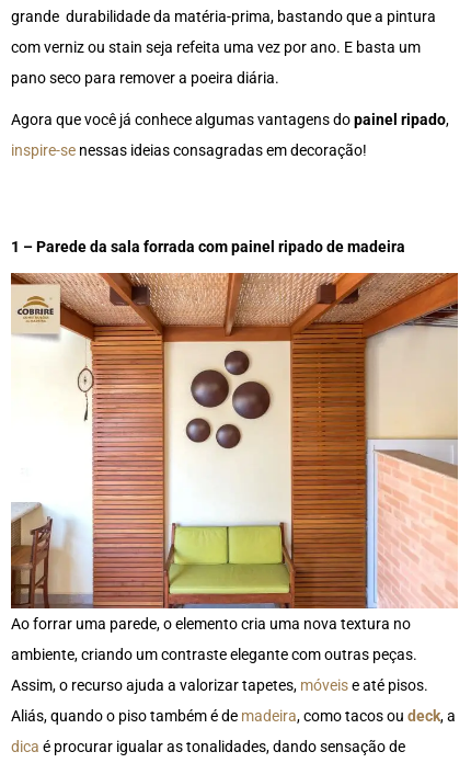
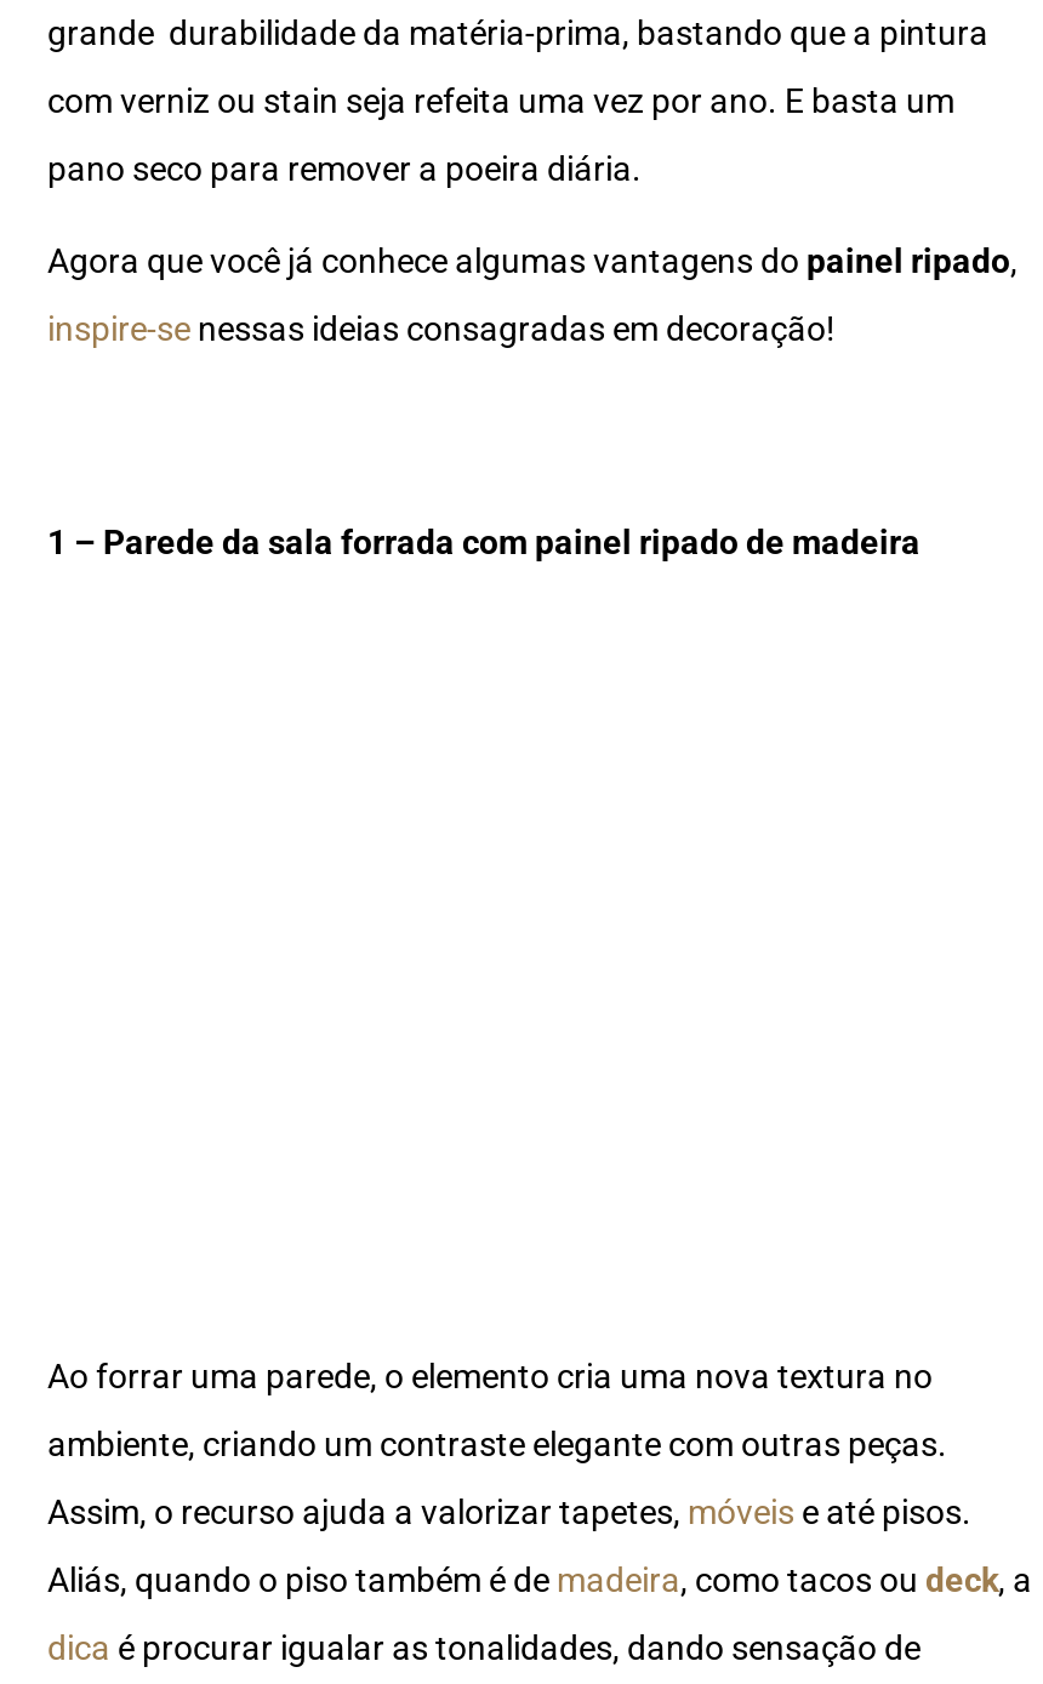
- [image]
